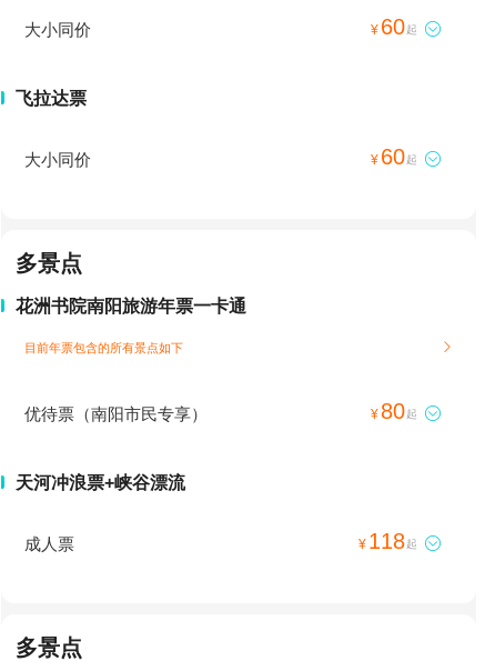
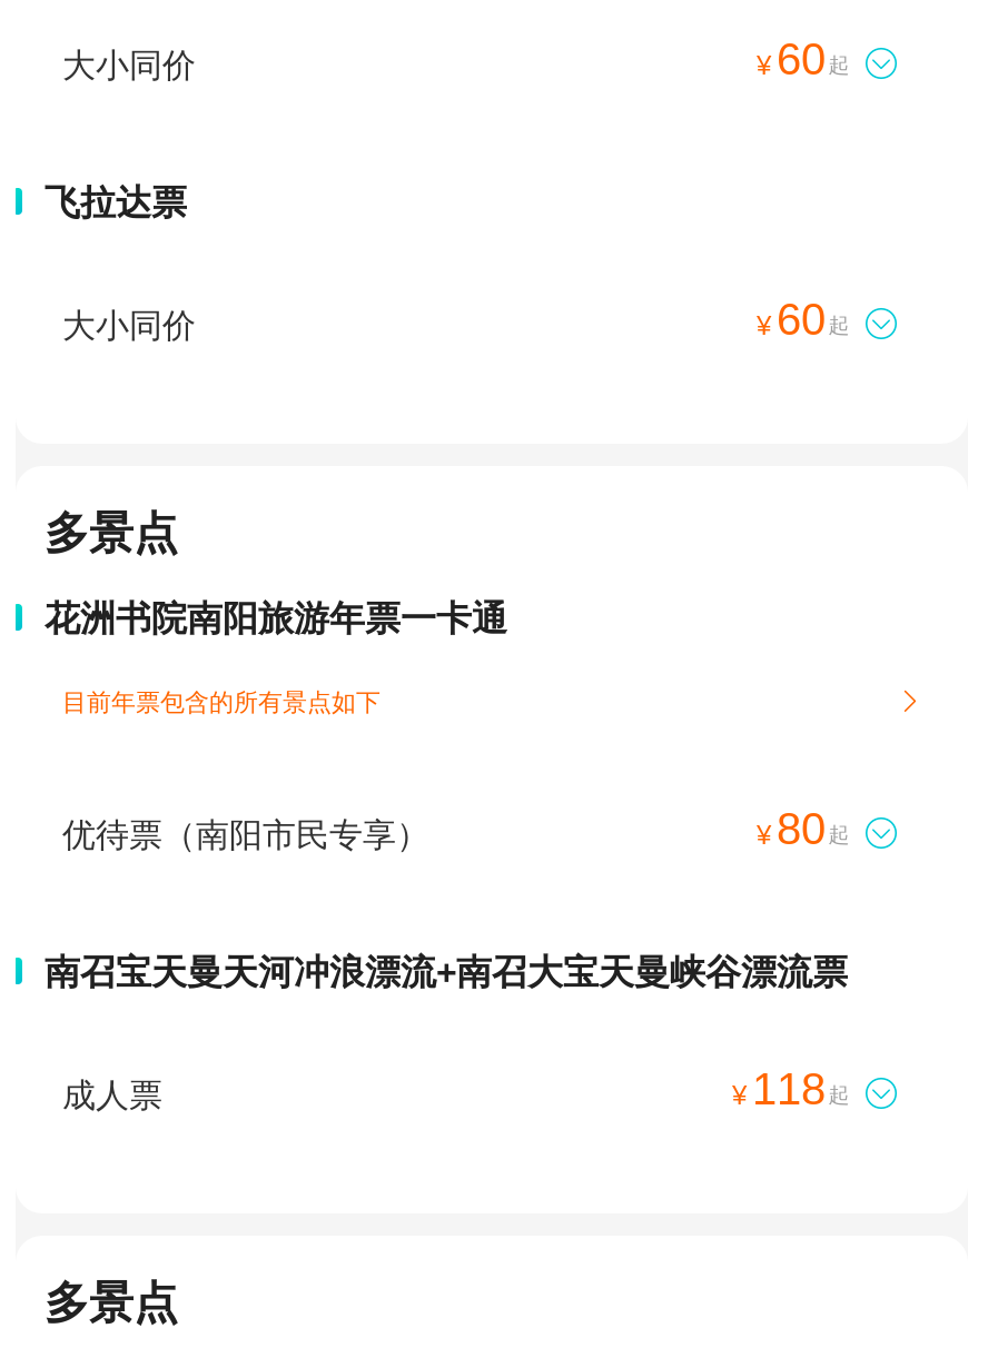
- 天河冲浪票+峡谷漂流
+ 南召宝天曼天河冲浪漂流+南召大宝天曼峡谷漂流票
